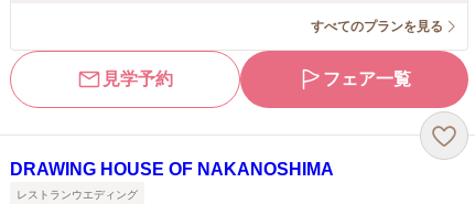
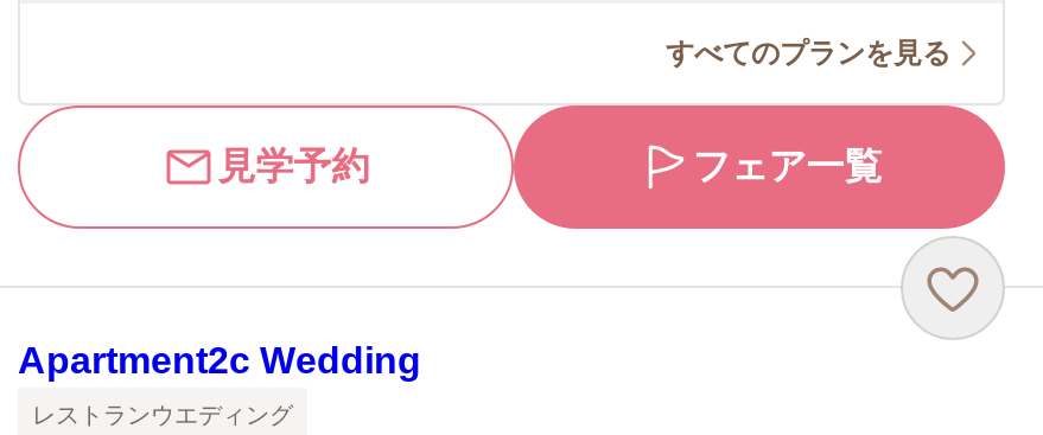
- DRAWING HOUSE OF NAKANOSHIMA
+ Apartment2c Wedding
